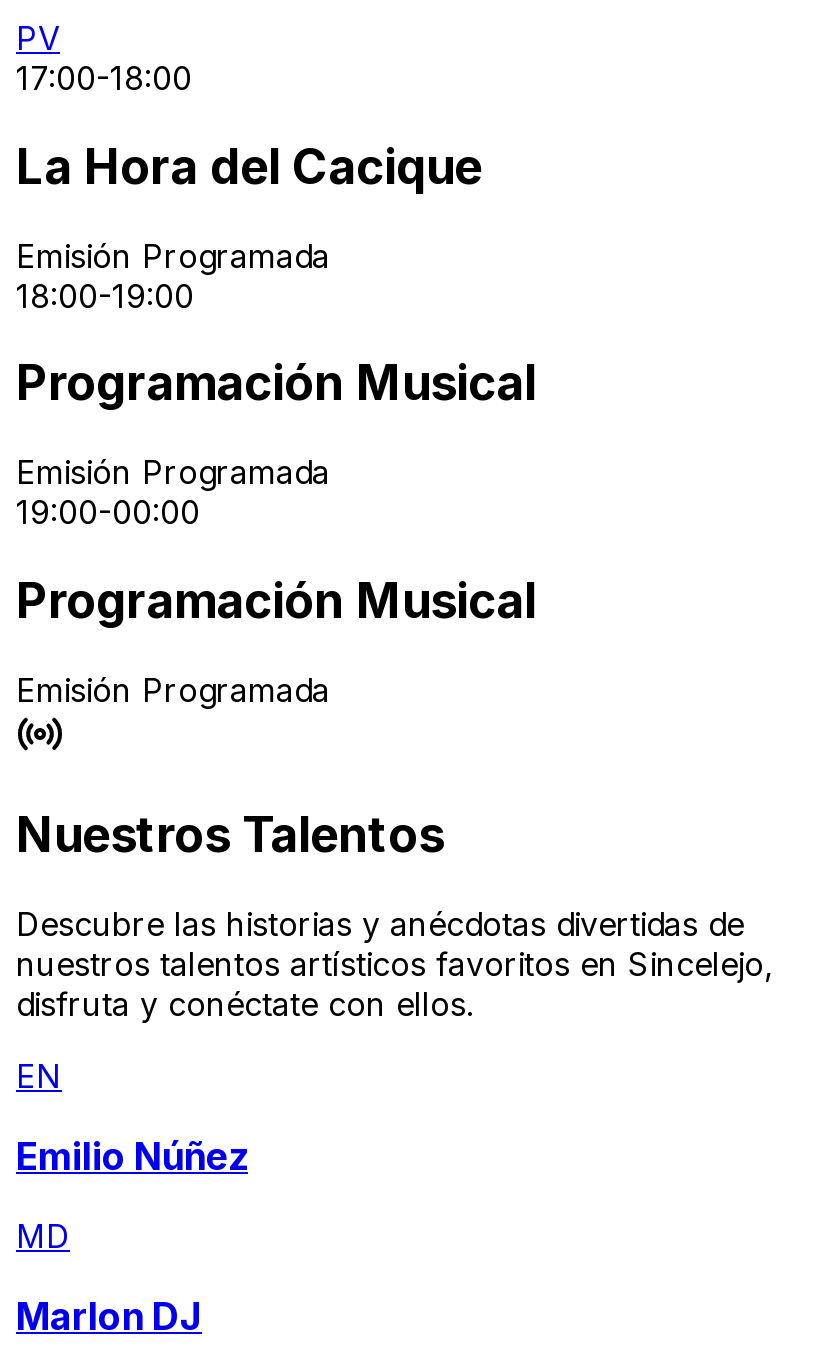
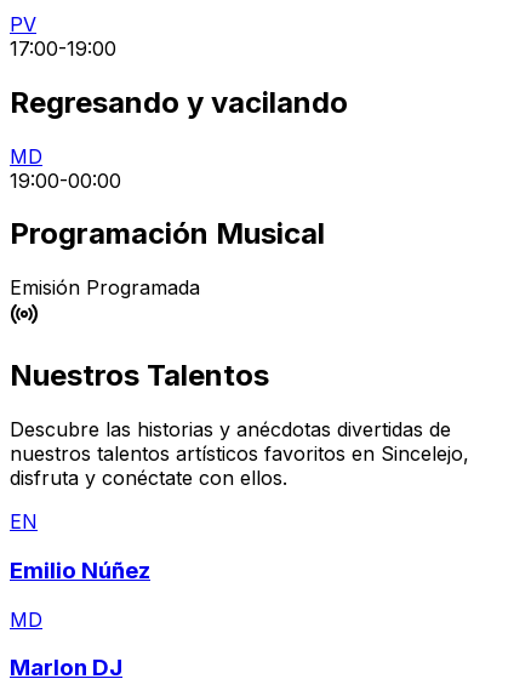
- 17:00-18:00
- La Hora del Cacique
- Emisión Programada
- 18:00-19:00
- Programación Musical
- Emisión Programada
+ 17:00-19:00
+ Regresando y vacilando
+ MD
